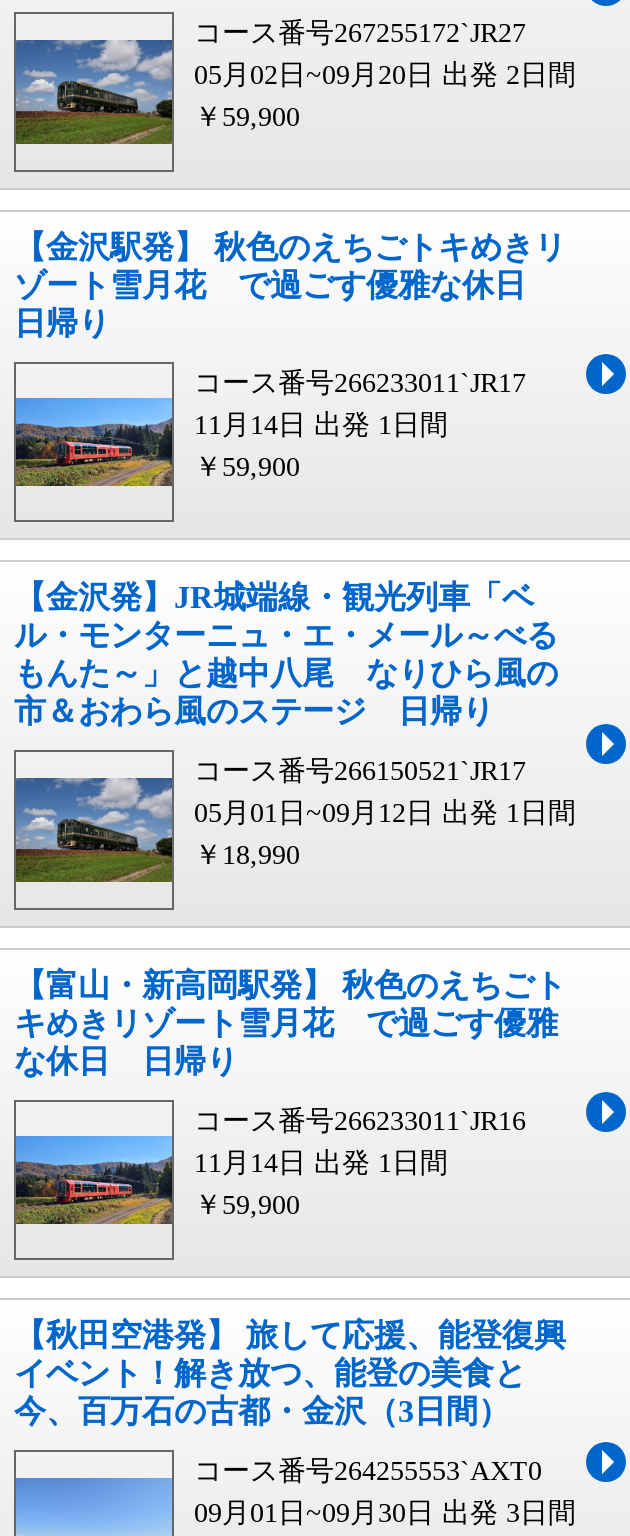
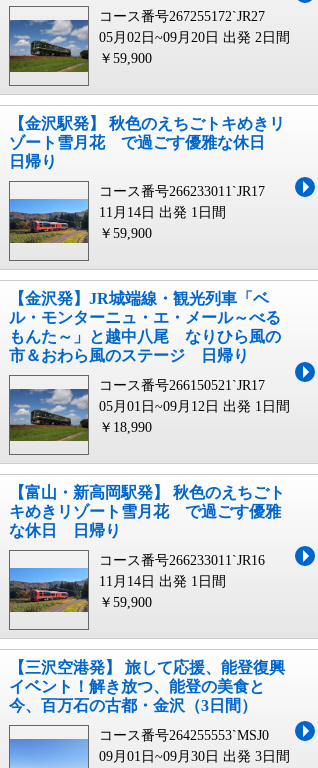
- 【秋田空港発】 旅して応援、能登復興
+ 【三沢空港発】 旅して応援、能登復興

- コース番号264255553`AXT0
+ コース番号264255553`MSJ0
